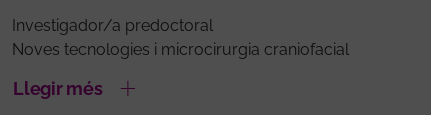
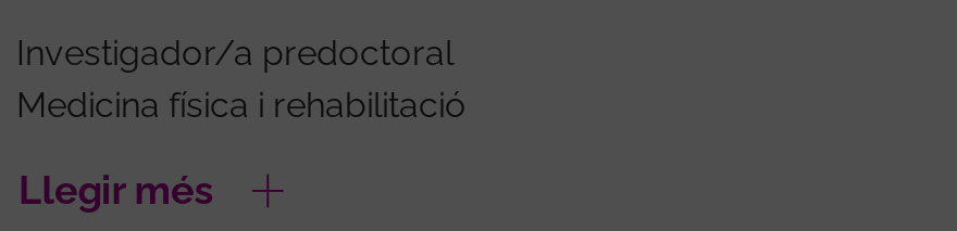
- Noves tecnologies i microcirurgia craniofacial
+ Medicina física i rehabilitació
